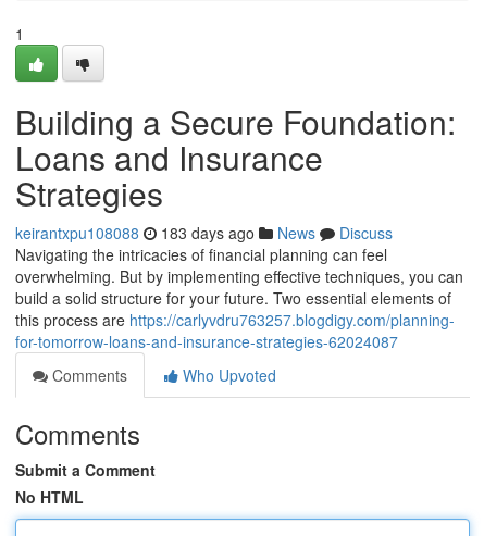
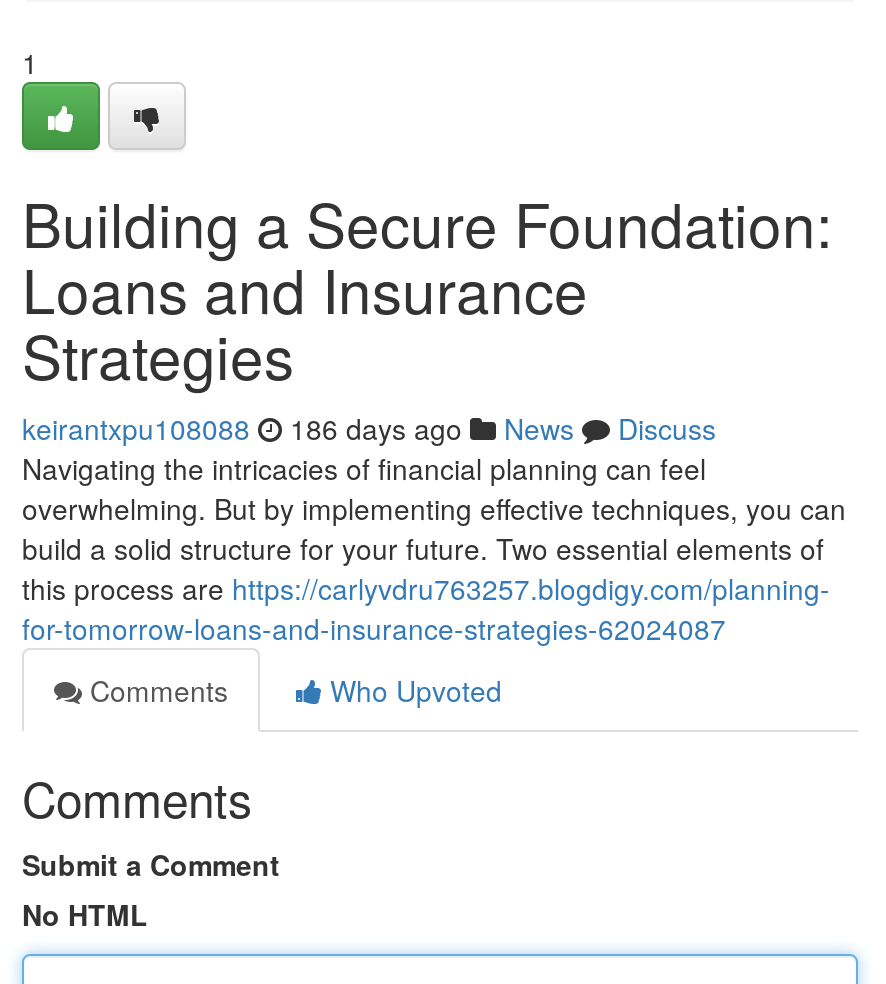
- keirantxpu108088 183 days ago News Discuss
+ keirantxpu108088 186 days ago News Discuss
